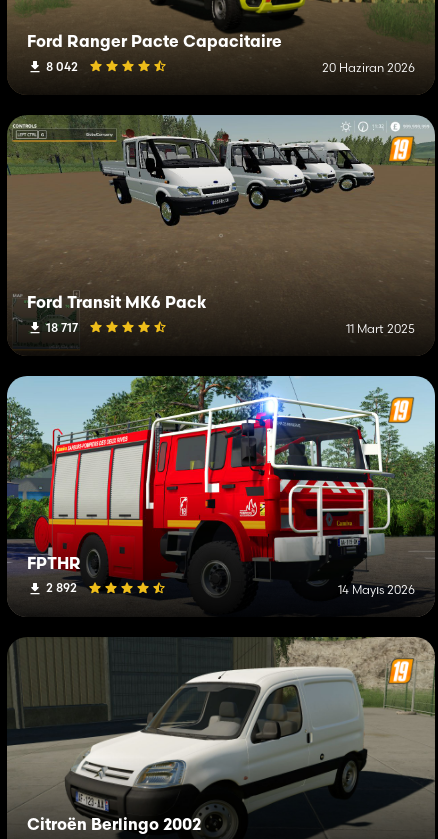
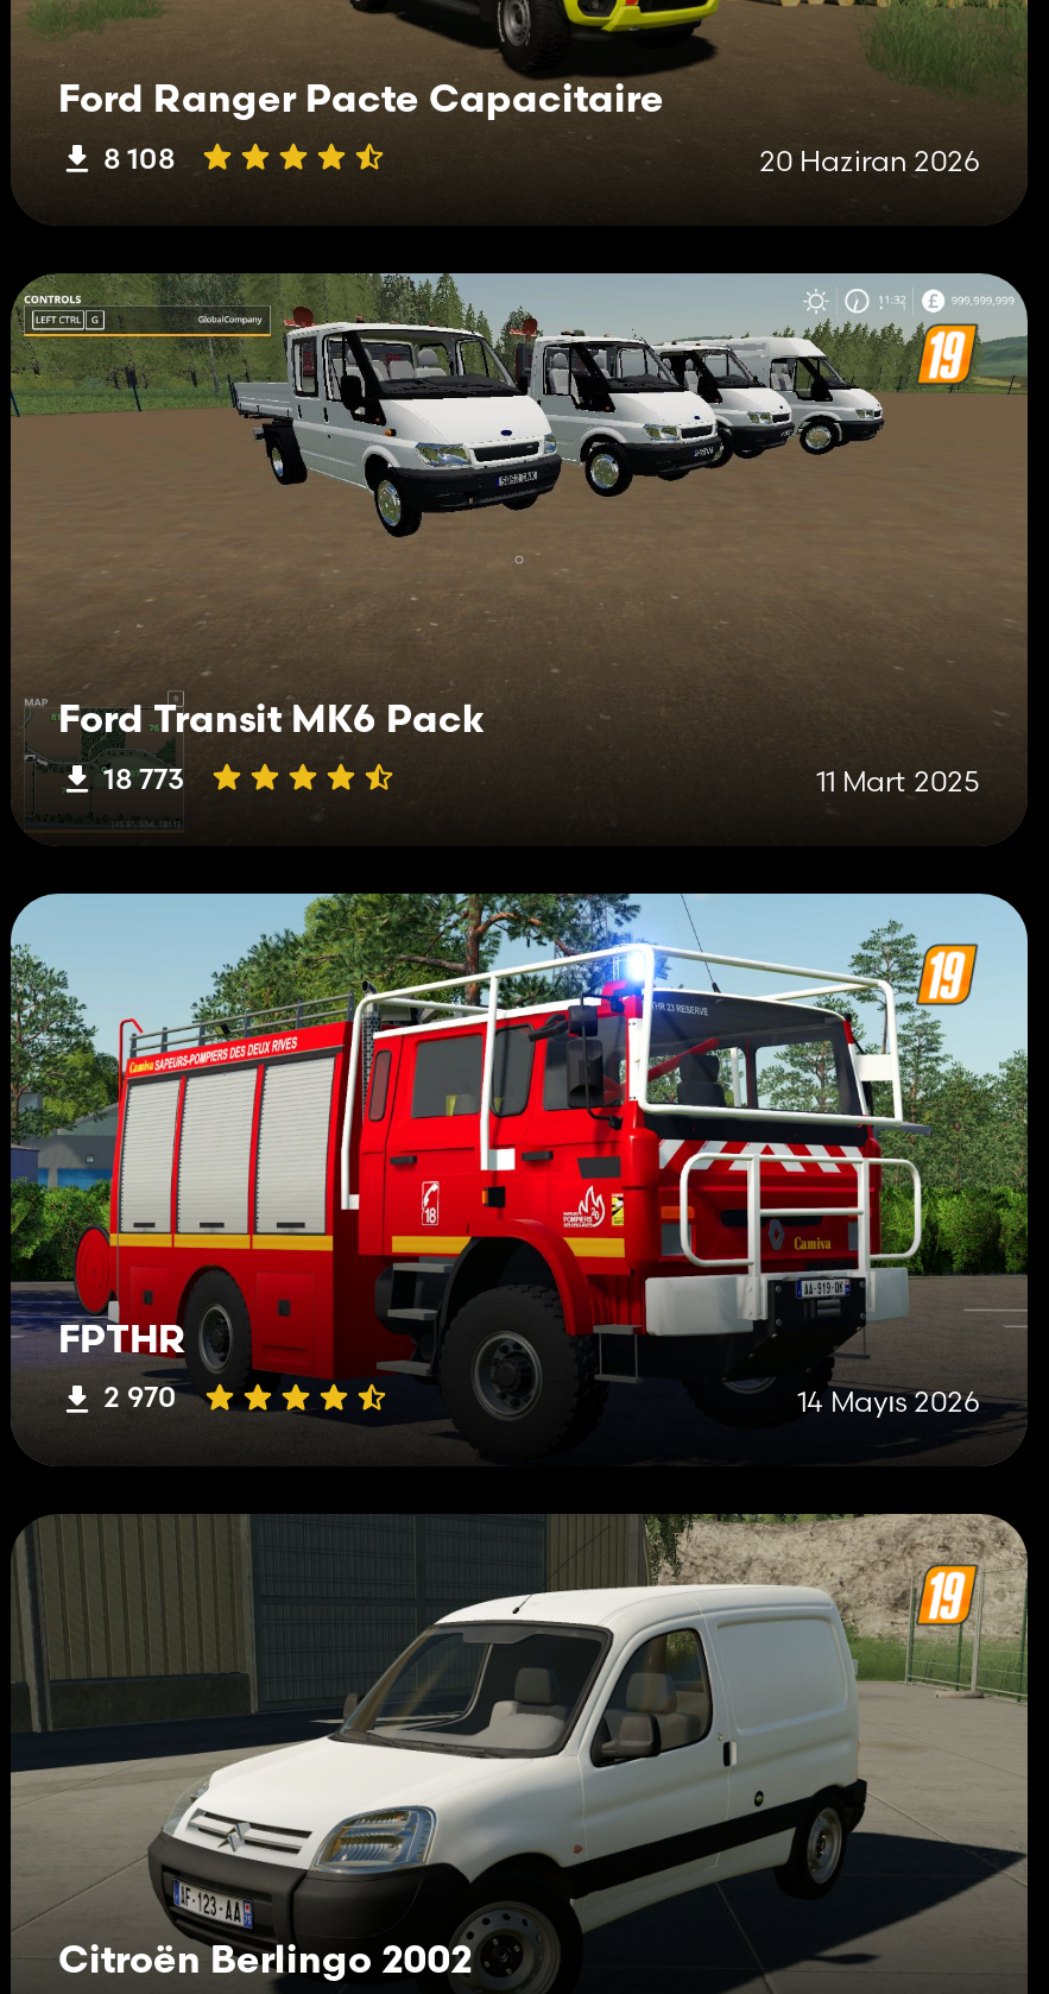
- 8 042
+ 8 108

- 18 717
+ 18 773

- 2 892
+ 2 970
